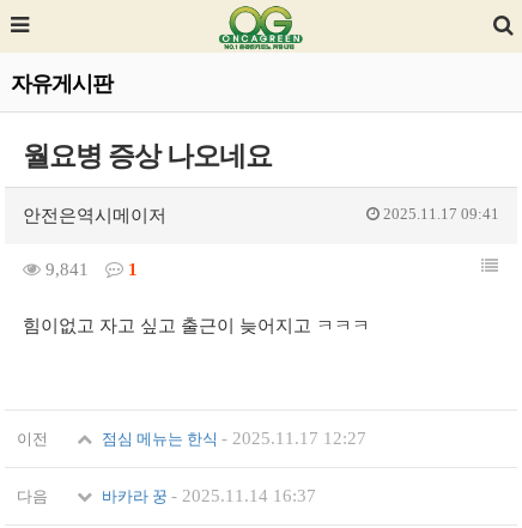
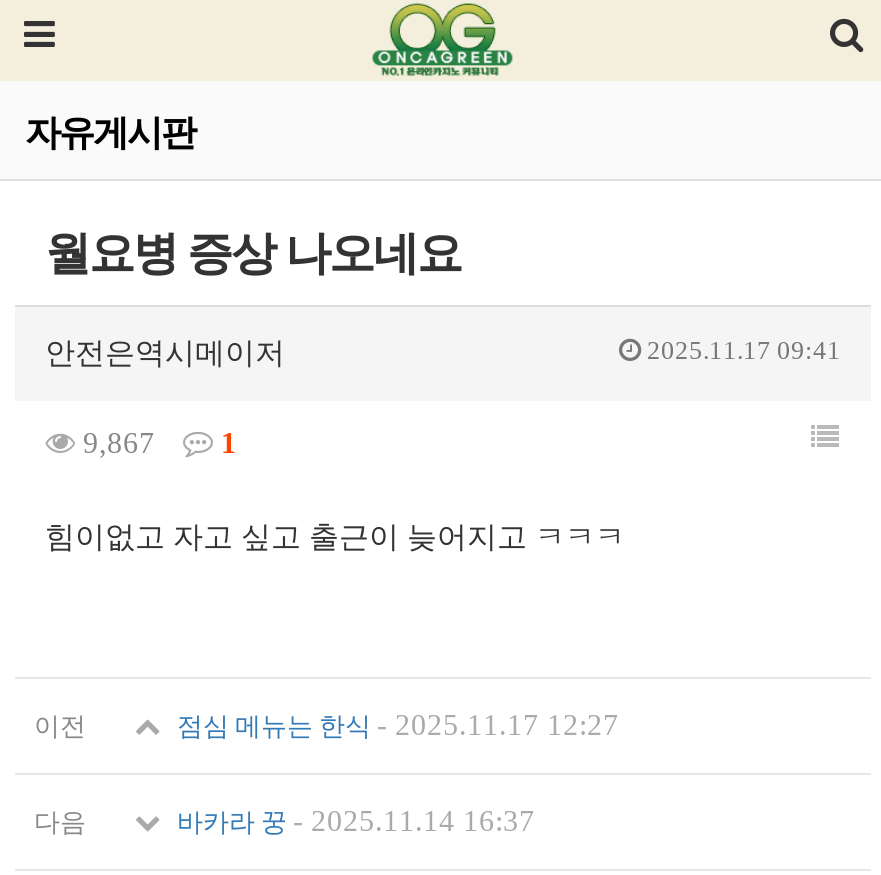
- 9,841
+ 9,867
